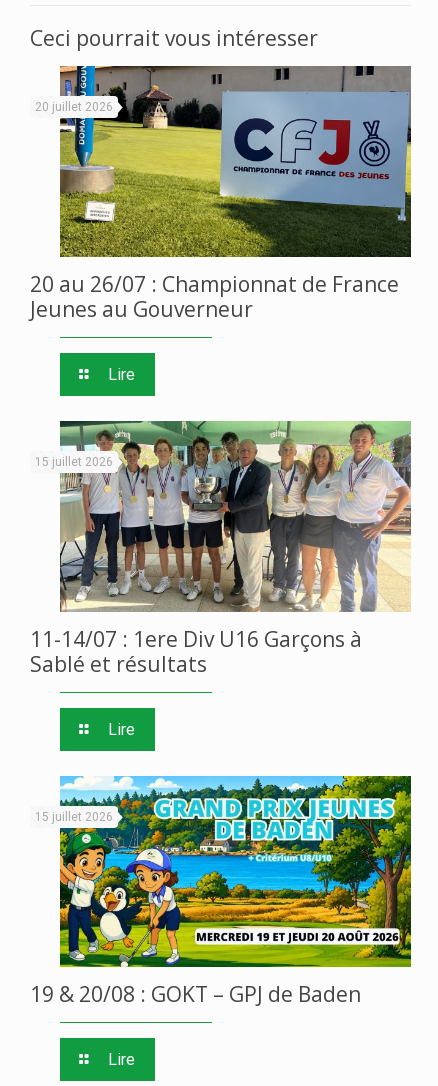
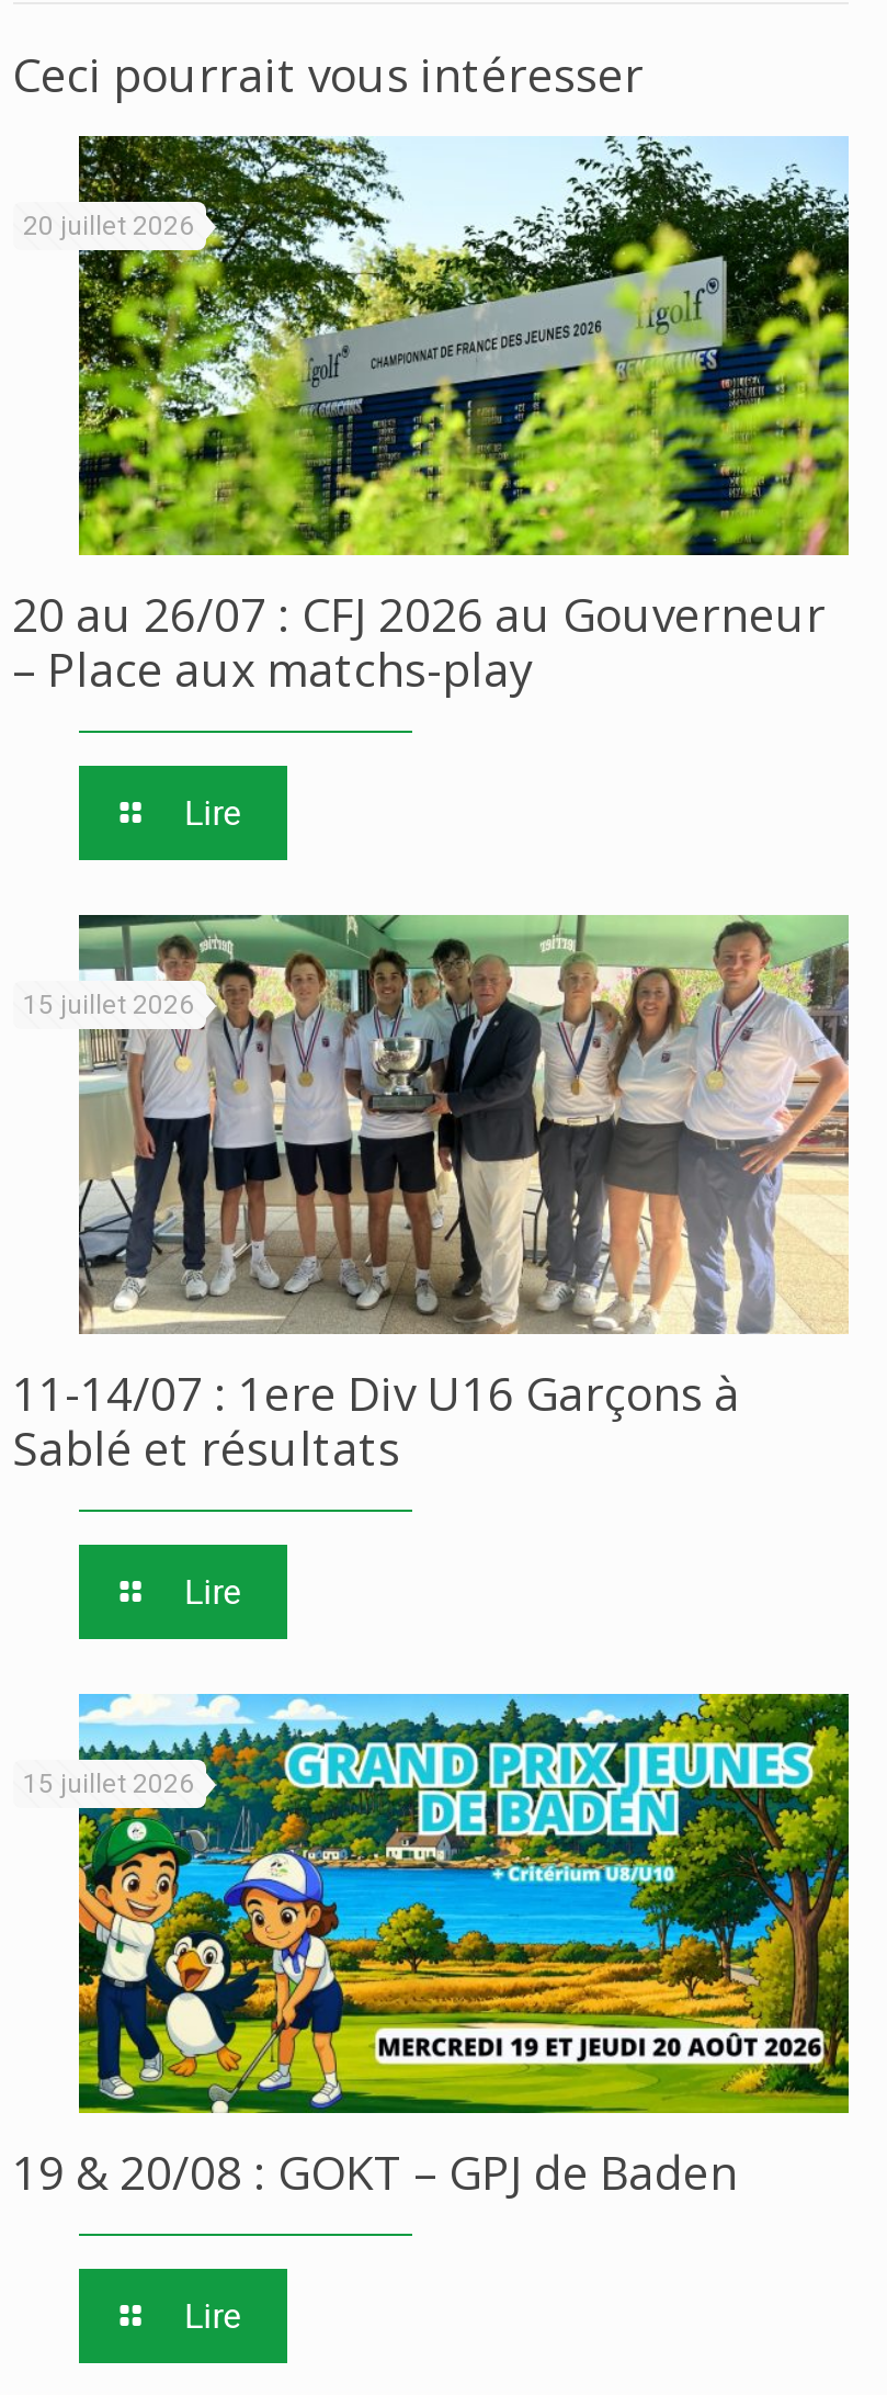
- [image]
- 20 au 26/07 : Championnat de France
- Jeunes au Gouverneur
+ [image]
+ 20 au 26/07 : CFJ 2026 au Gouverneur
+ – Place aux matchs-play
